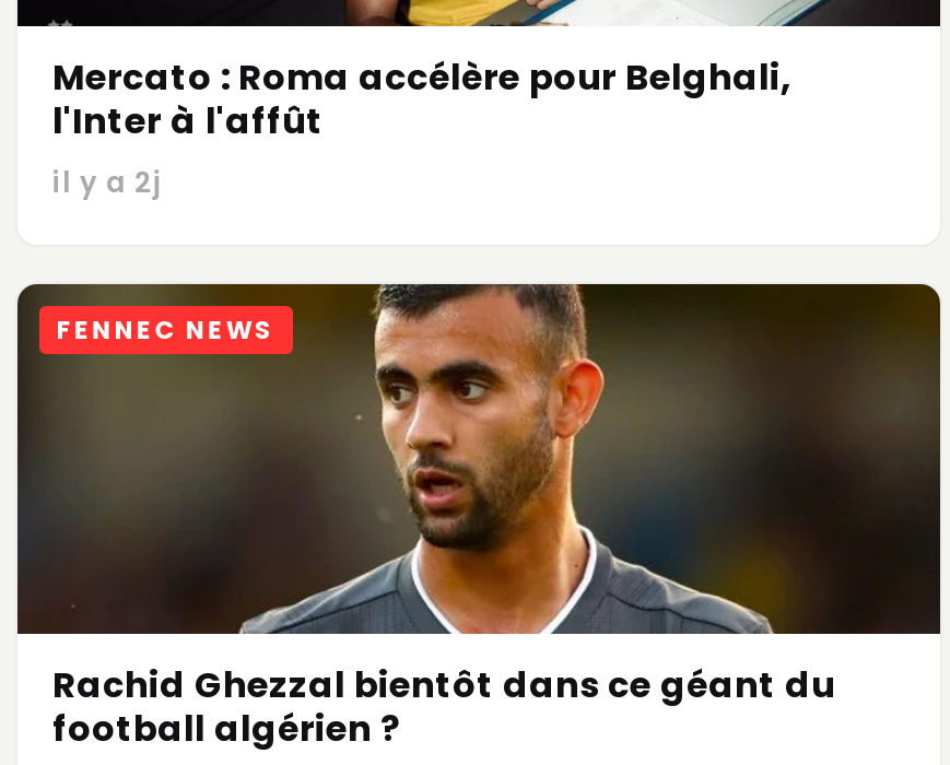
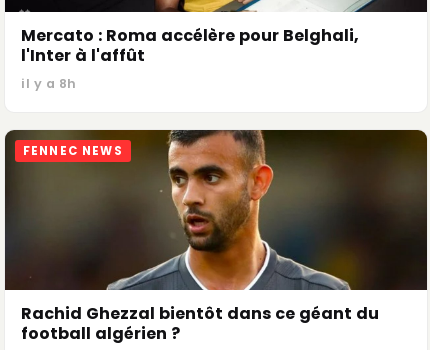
- il y a 2j
+ il y a 8h
